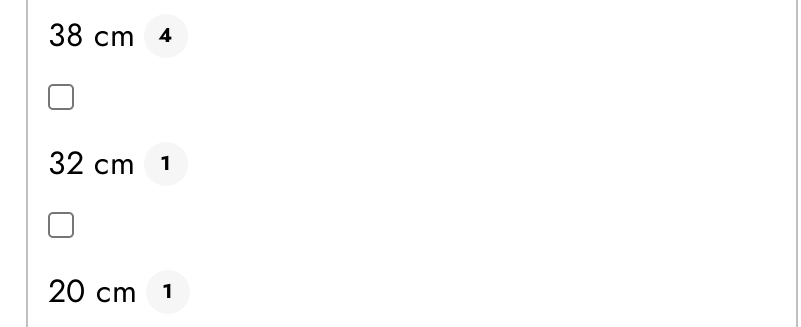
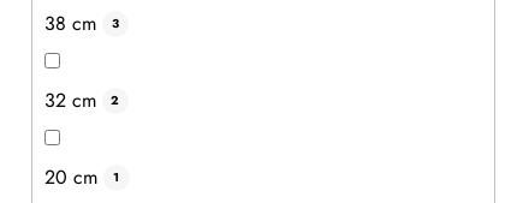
- 38 cm 4
+ 38 cm 3

- 32 cm 1
+ 32 cm 2
